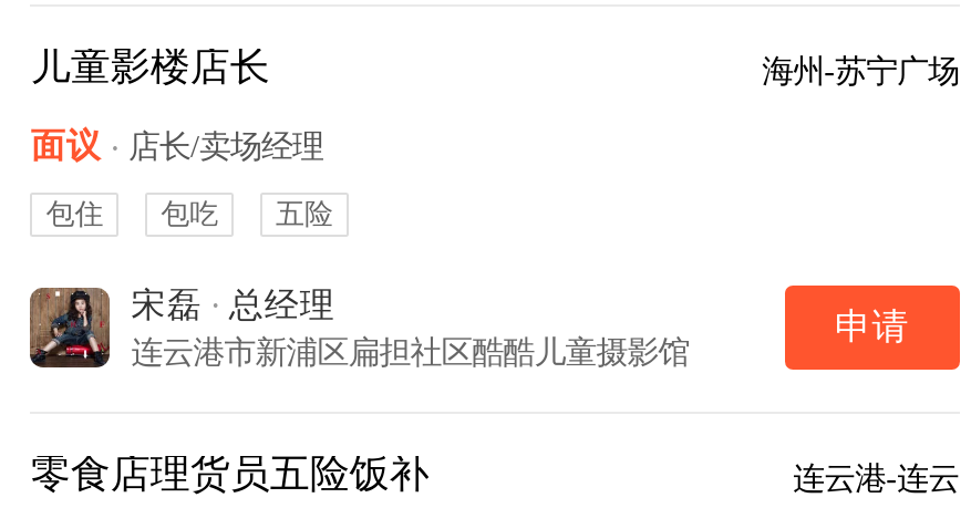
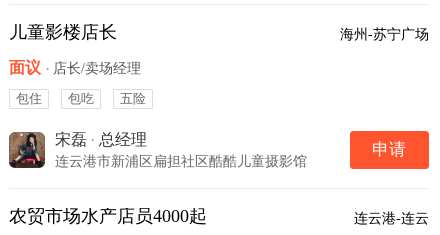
- 零食店理货员五险饭补
+ 农贸市场水产店员4000起
